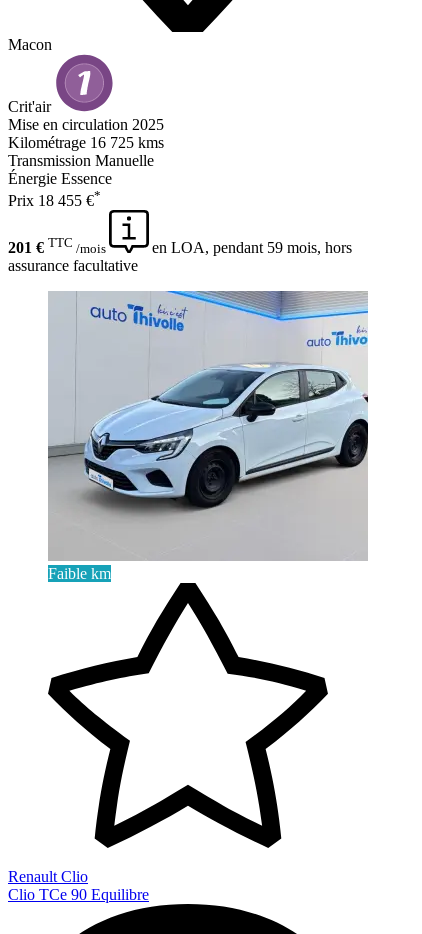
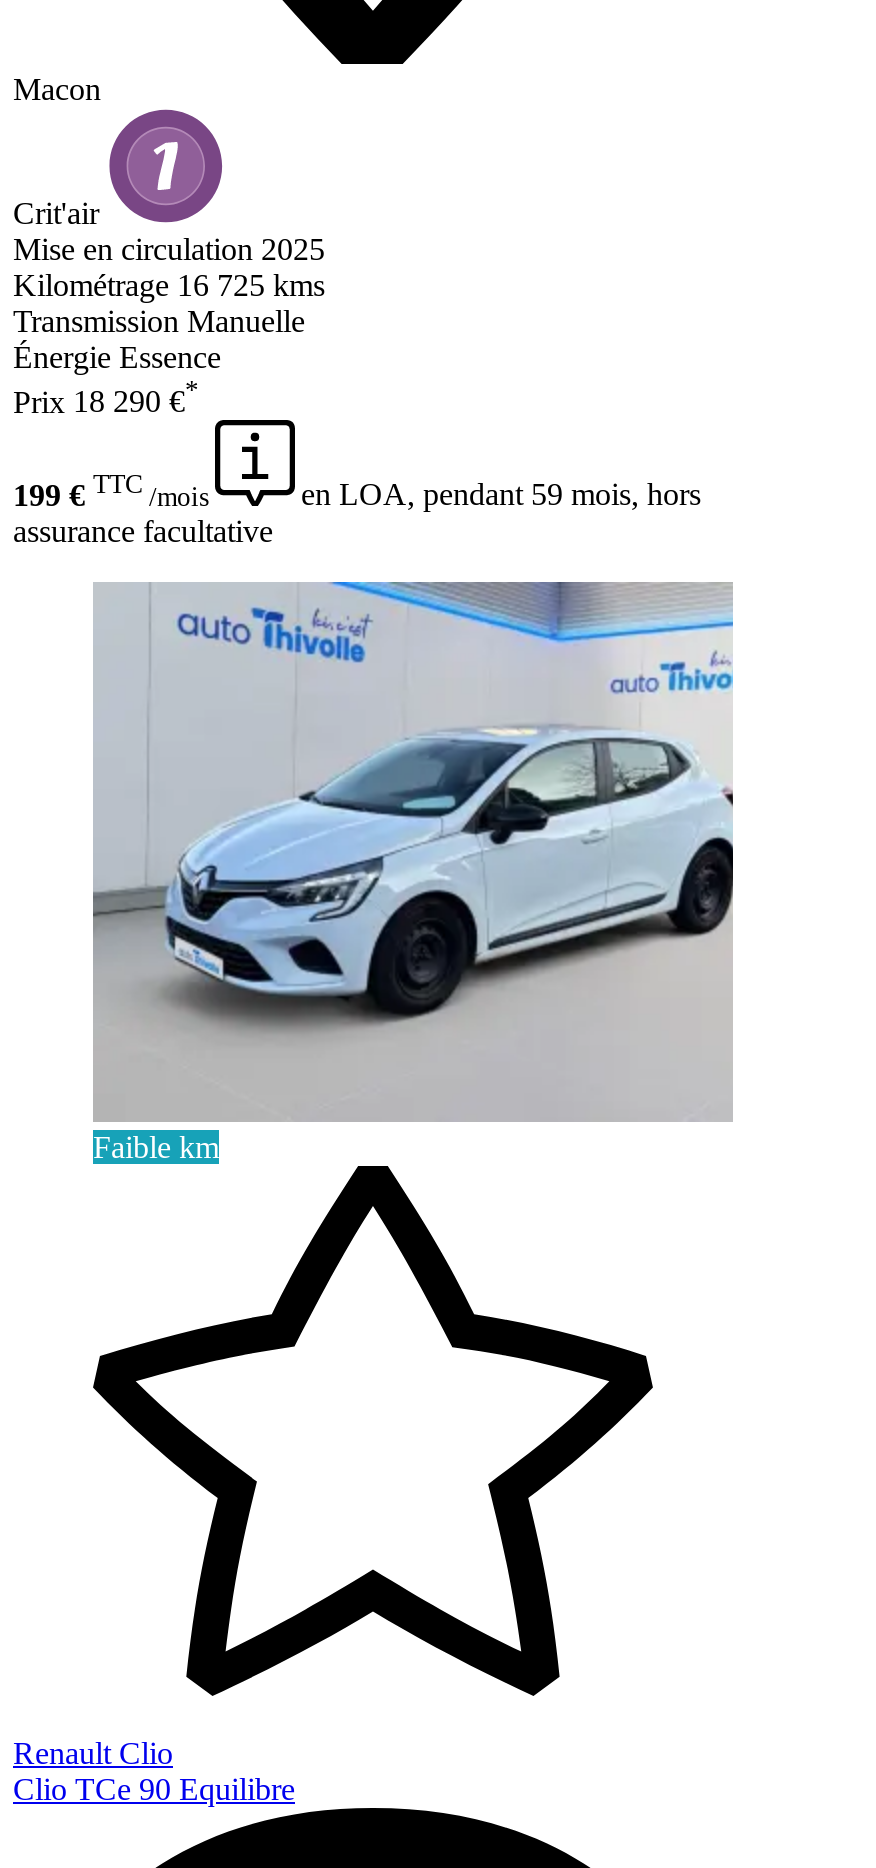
- Prix 18 455 €*
+ Prix 18 290 €*

- 201 € TTC /mois
+ 199 € TTC /mois
